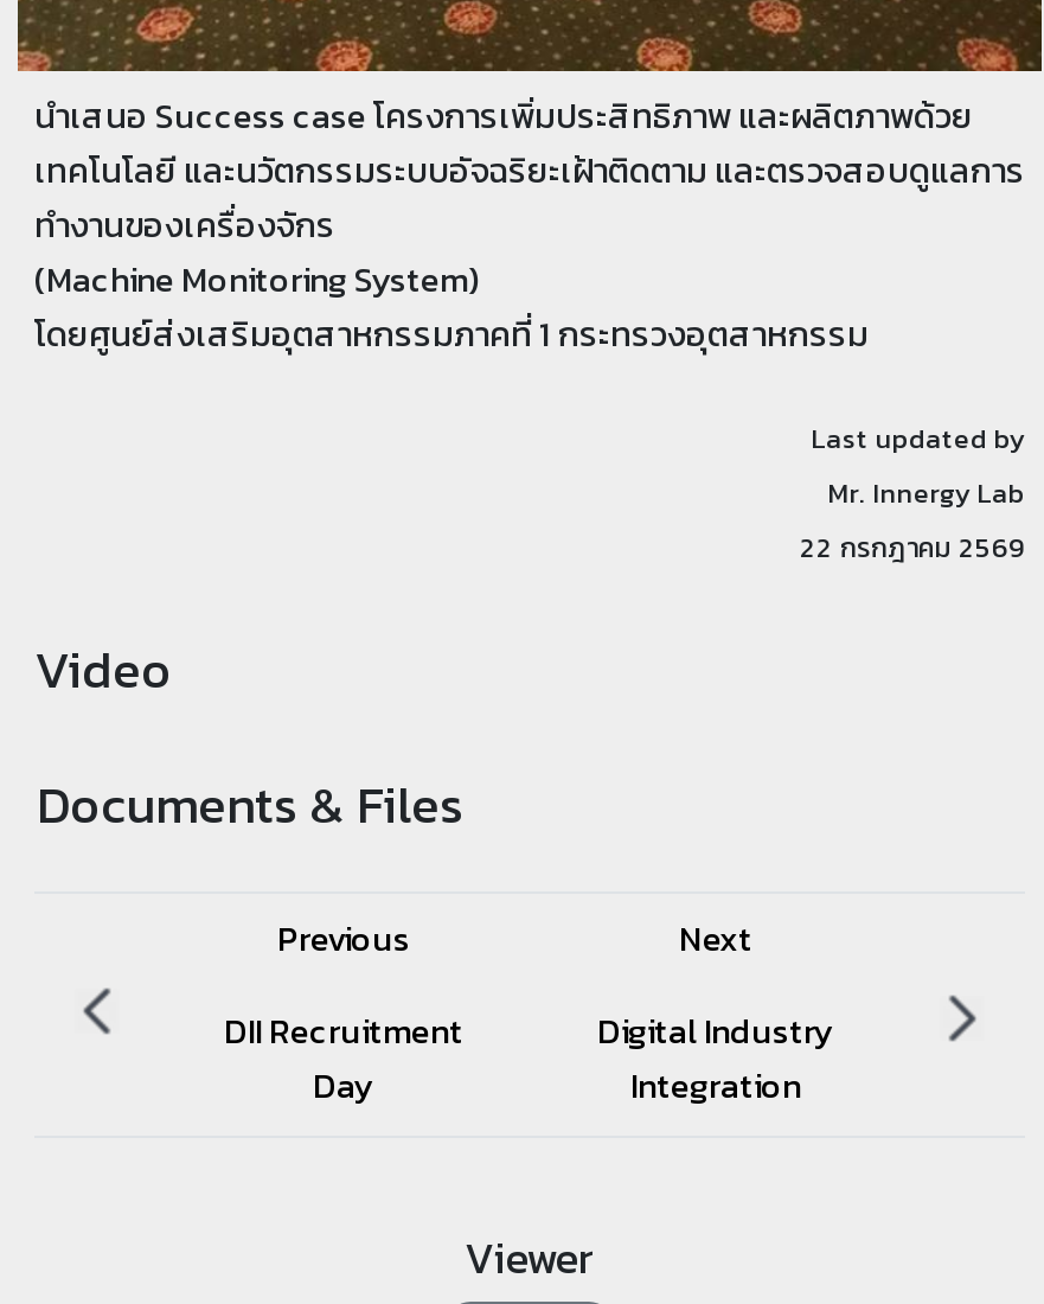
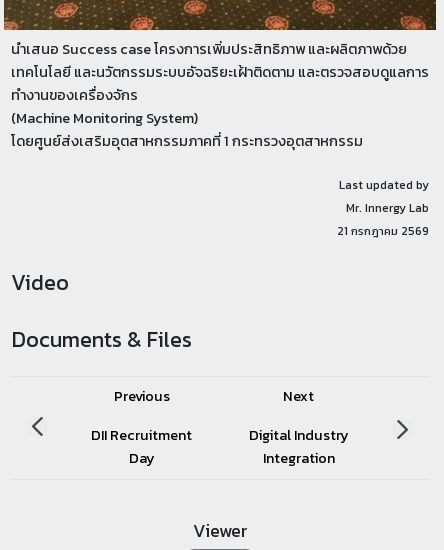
- 22 กรกฎาคม 2569
+ 21 กรกฎาคม 2569
